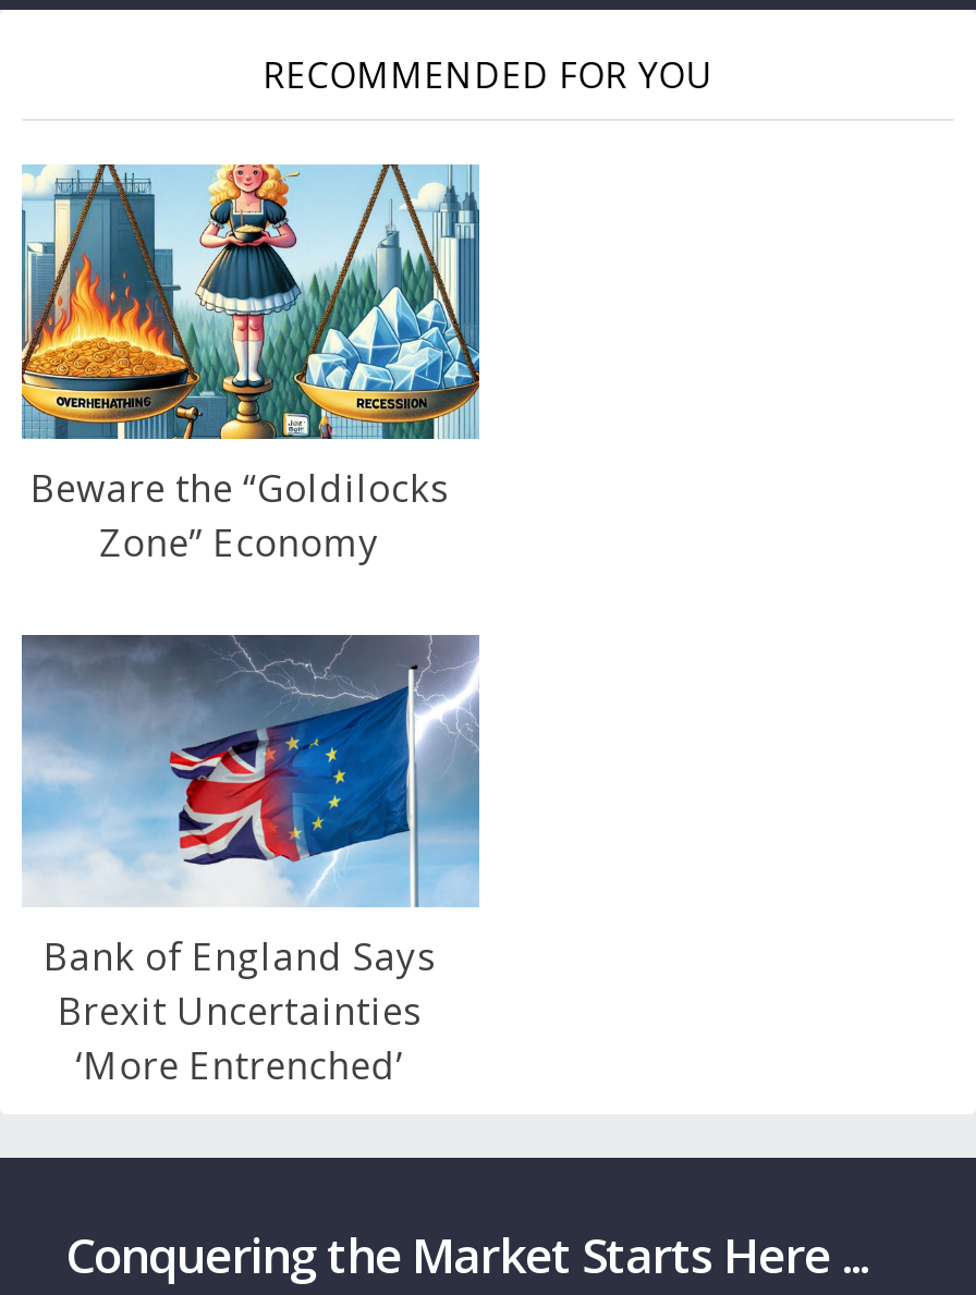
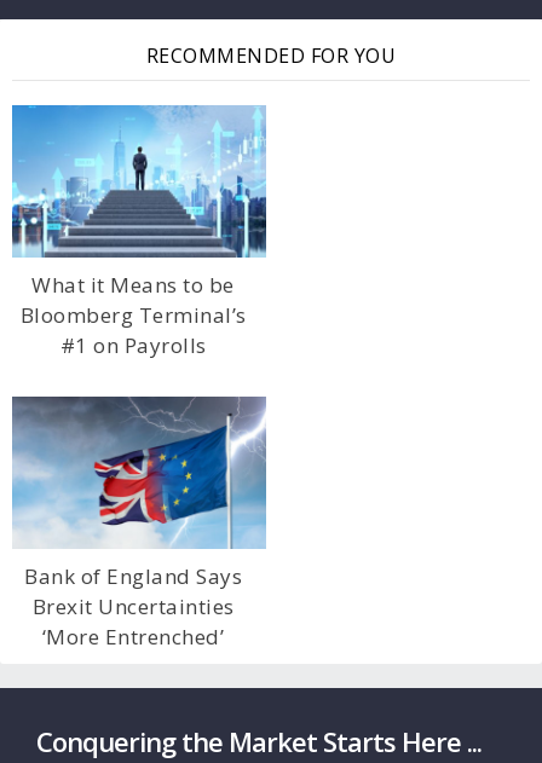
- [image]
- Beware the “Goldilocks
- Zone” Economy
+ [image]
+ What it Means to be
+ Bloomberg Terminal’s
+ #1 on Payrolls
